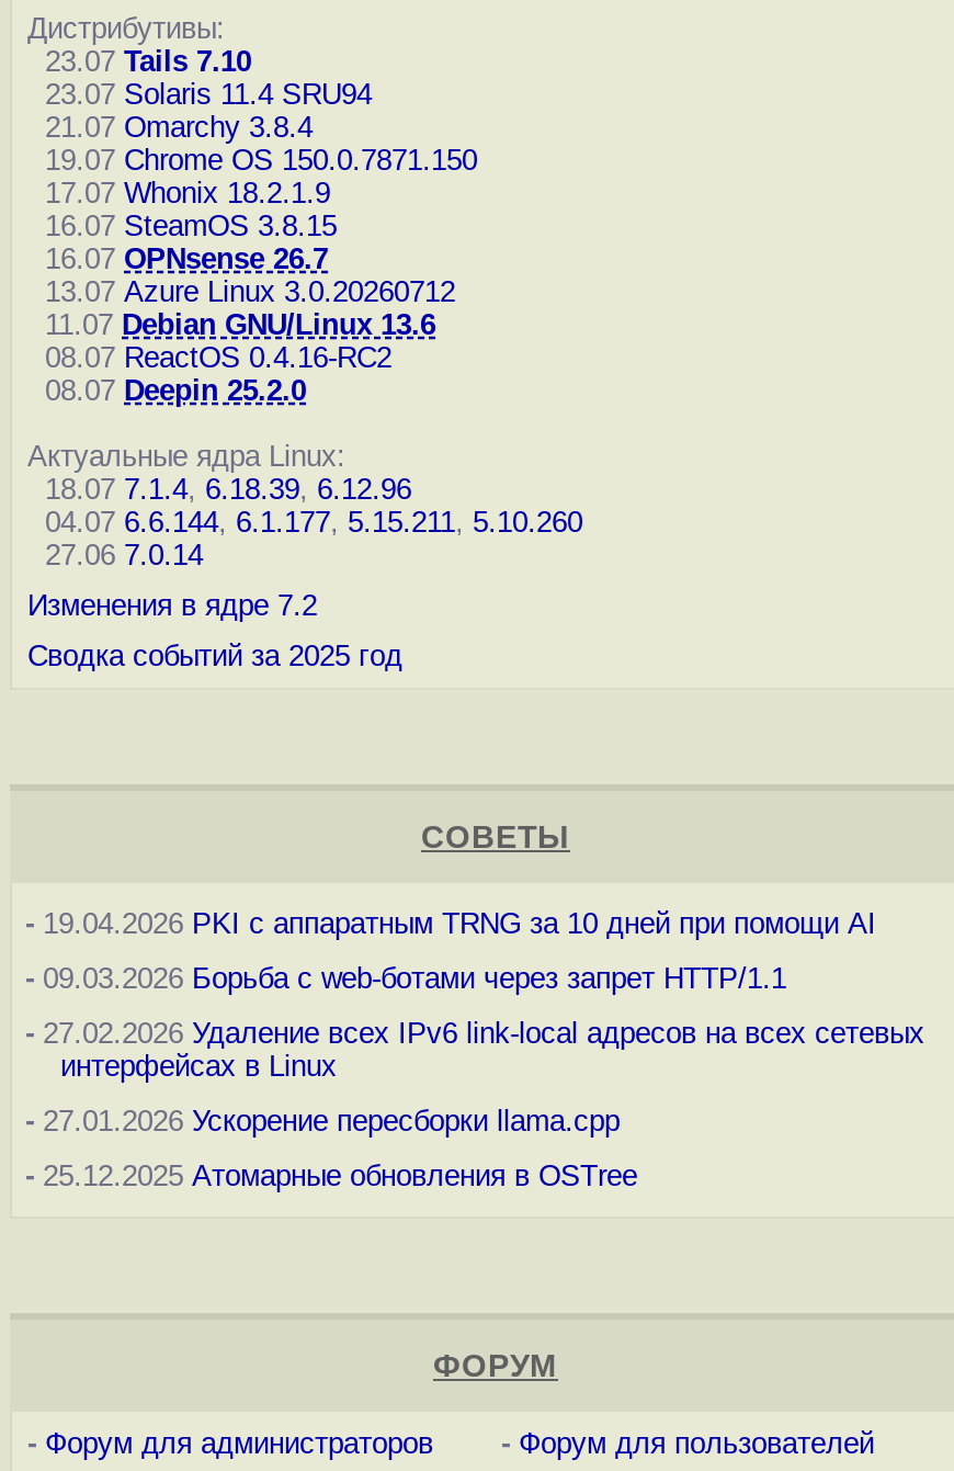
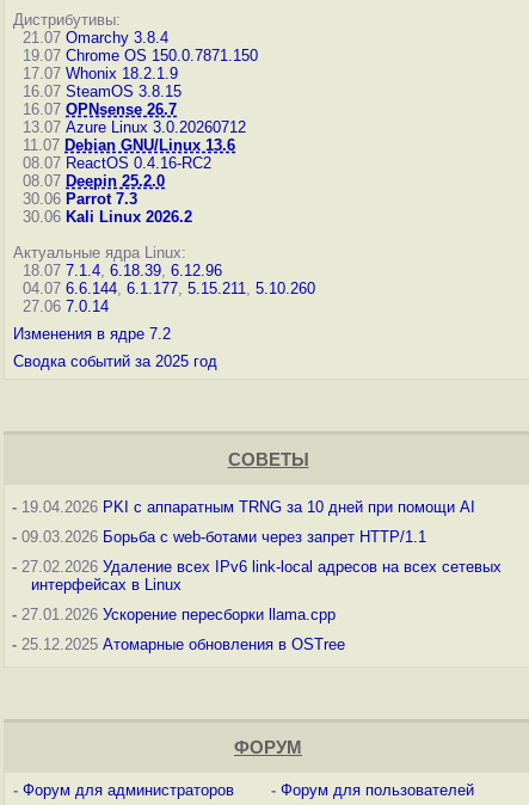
- 23.07 Tails 7.10
- 23.07 Solaris 11.4 SRU94

moved up: 21.07 Omarchy 3.8.4 | 19.07 Chrome OS 150.0.7871.150 | 17.07 Whonix 18.2.1.9 | ... | 08.07 ReactOS 0.4.16-RC2 | 08.07 Deepin 25.2.0

+ 30.06 Parrot 7.3
+ 30.06 Kali Linux 2026.2
